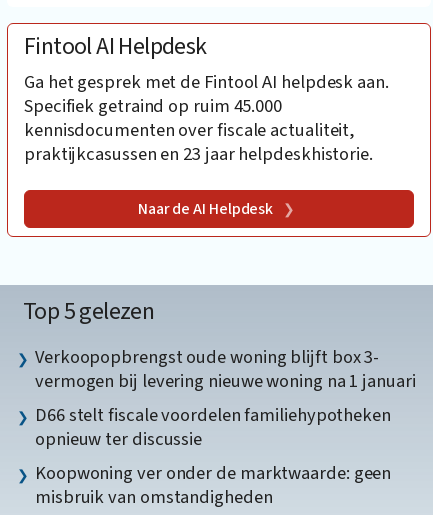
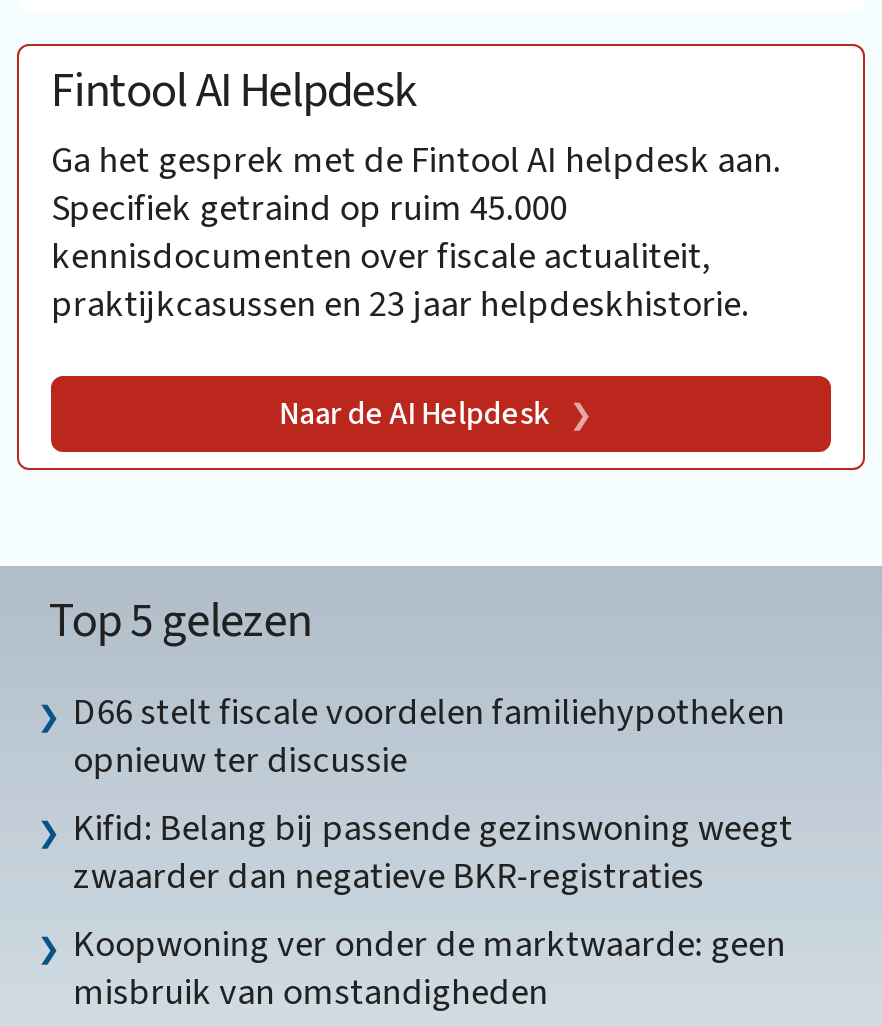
- Verkoopopbrengst oude woning blijft box 3-
- vermogen bij levering nieuwe woning na 1 januari

moved up: D66 stelt fiscale voordelen familiehypotheken | opnieuw ter discussie

+ Kifid: Belang bij passende gezinswoning weegt
+ zwaarder dan negatieve BKR-registraties
